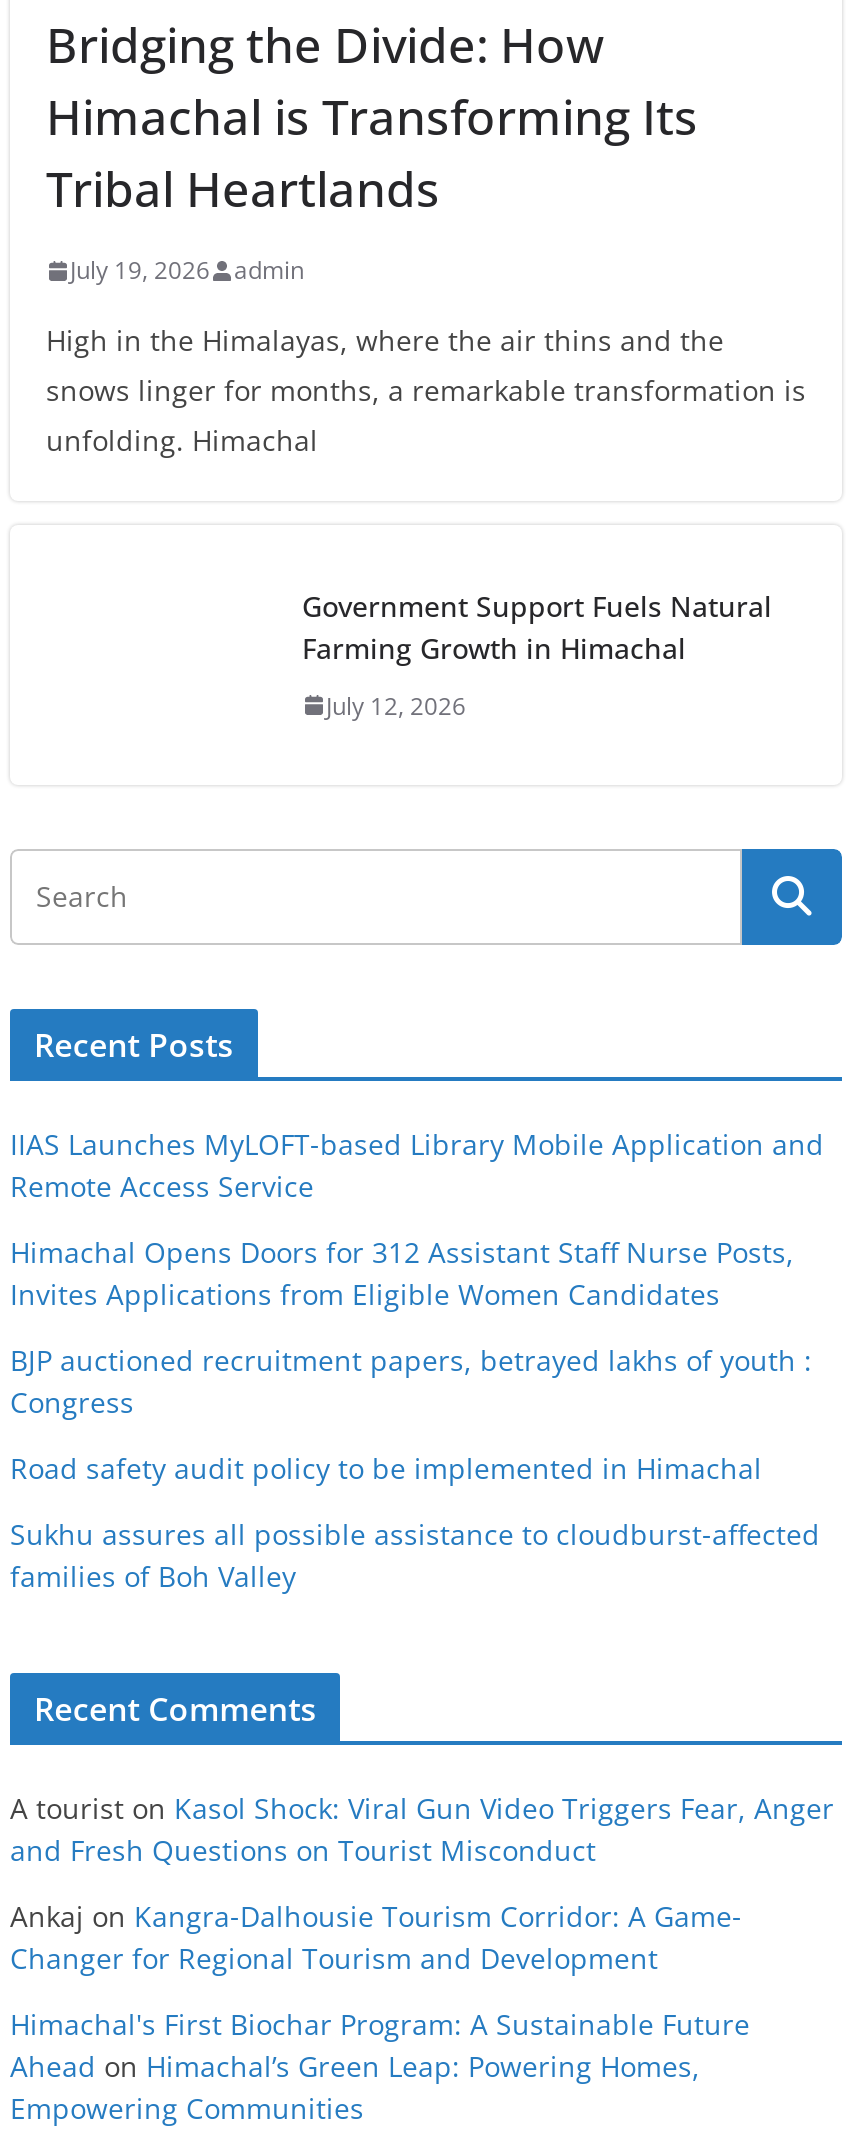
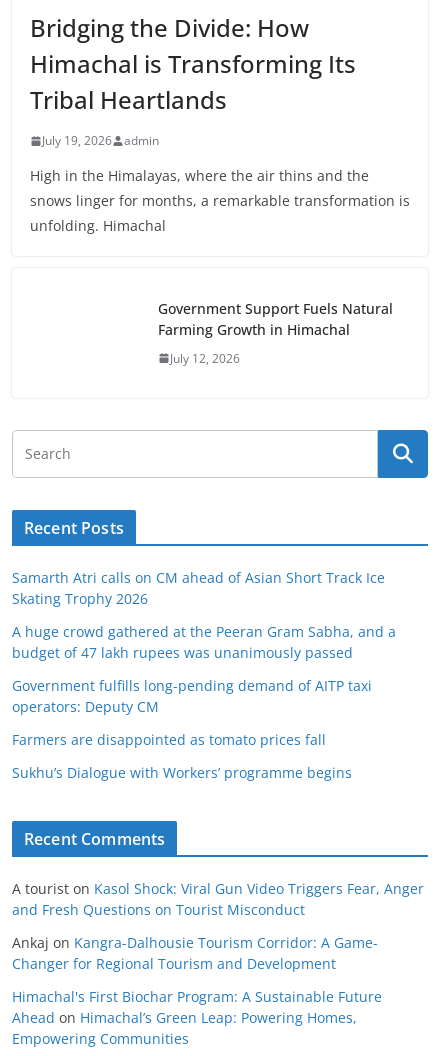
- IIAS Launches MyLOFT-based Library Mobile Application and
- Remote Access Service
+ Samarth Atri calls on CM ahead of Asian Short Track Ice
+ Skating Trophy 2026

- Himachal Opens Doors for 312 Assistant Staff Nurse Posts,
- Invites Applications from Eligible Women Candidates
+ A huge crowd gathered at the Peeran Gram Sabha, and a
+ budget of 47 lakh rupees was unanimously passed

- BJP auctioned recruitment papers, betrayed lakhs of youth :
- Congress
+ Government fulfills long-pending demand of AITP taxi
+ operators: Deputy CM

- Road safety audit policy to be implemented in Himachal
+ Farmers are disappointed as tomato prices fall

- Sukhu assures all possible assistance to cloudburst-affected
- families of Boh Valley
+ Sukhu’s Dialogue with Workers’ programme begins
